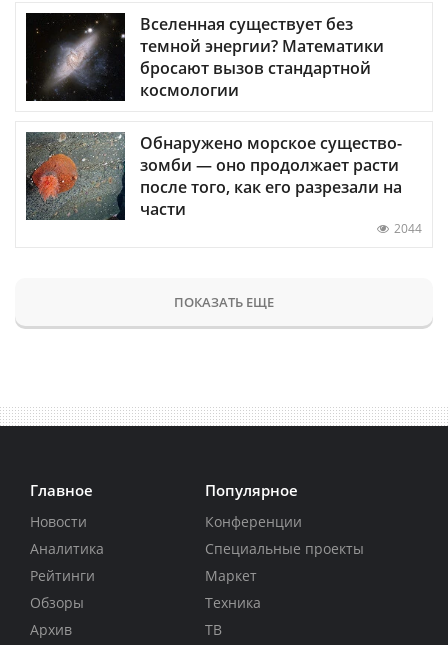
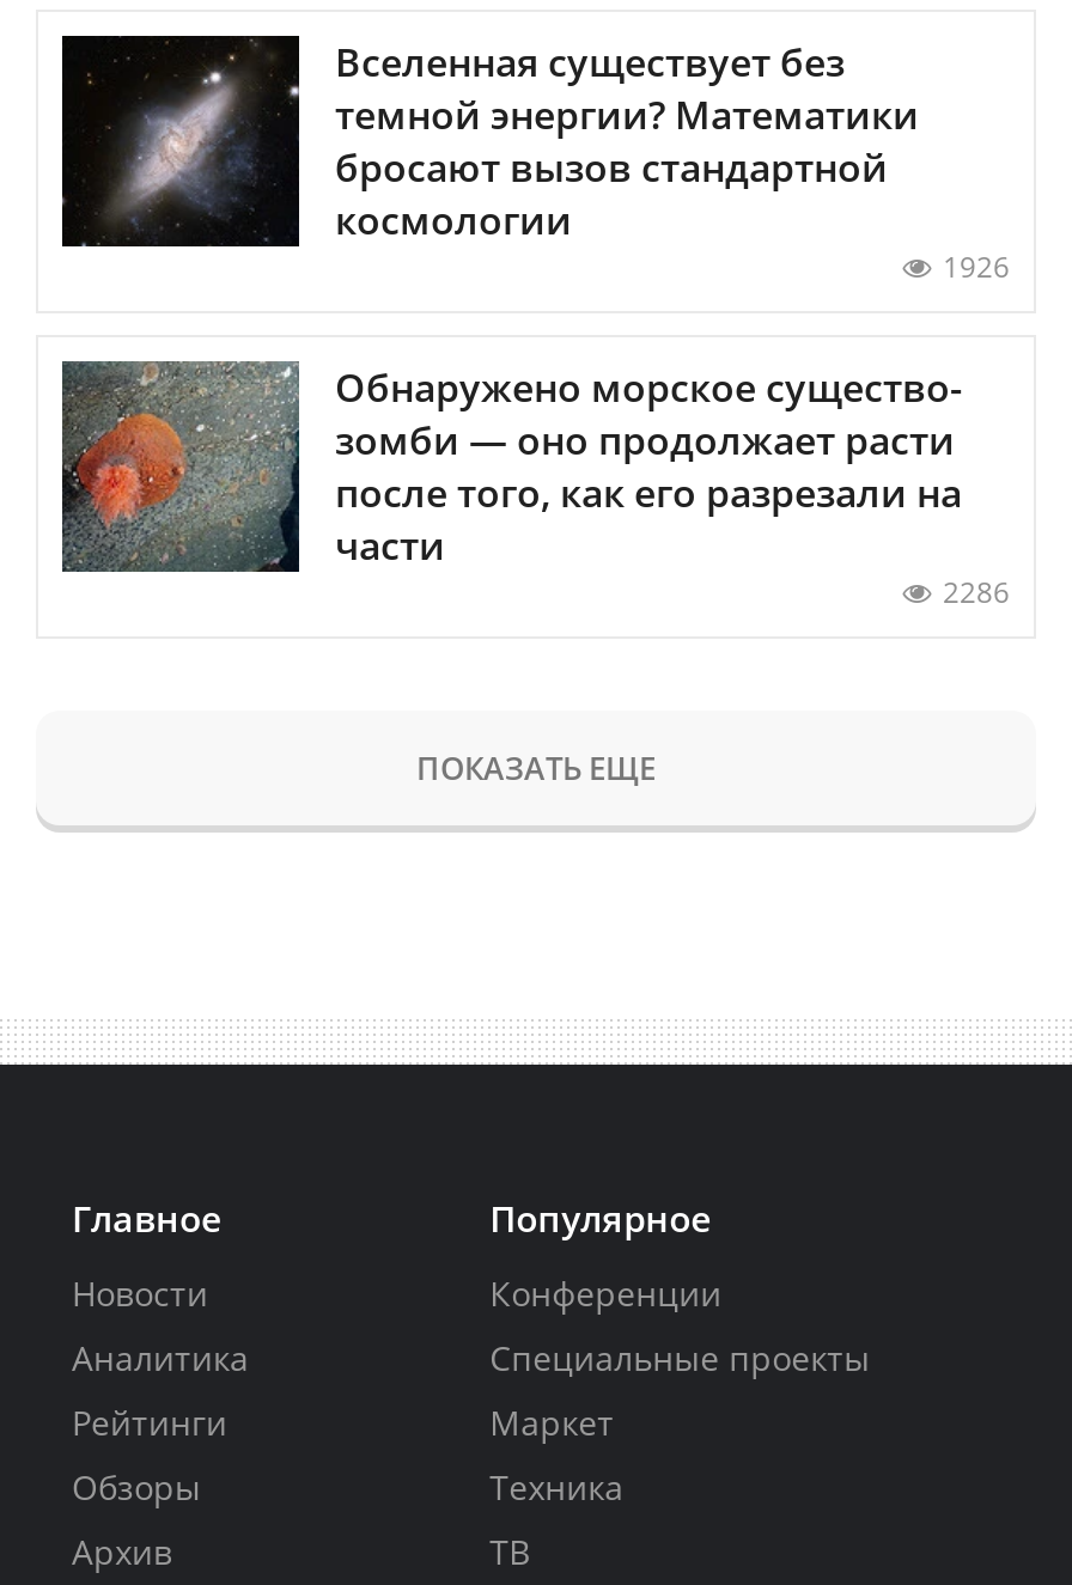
+ 1926

- 2044
+ 2286
